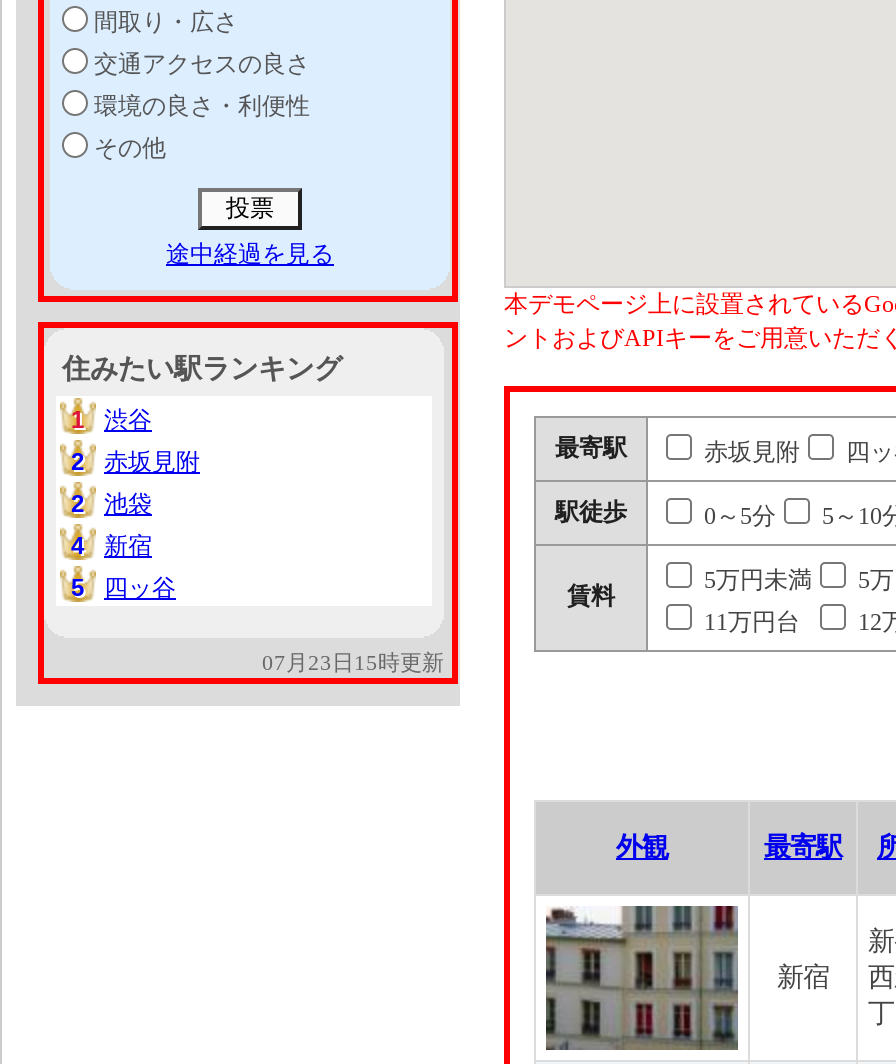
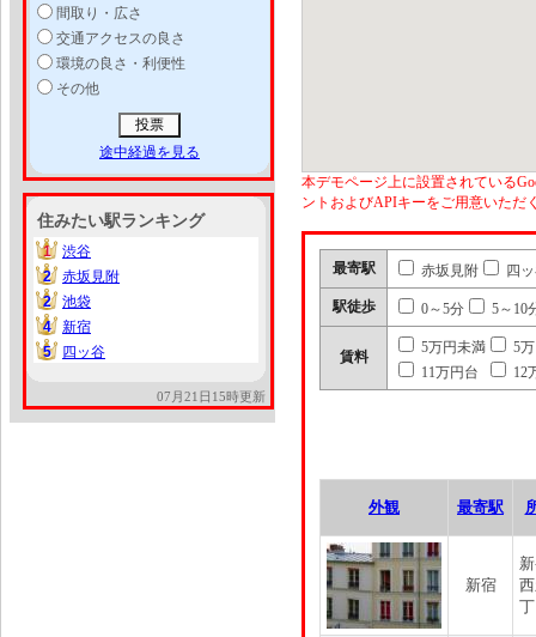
- 07月23日15時更新
+ 07月21日15時更新
